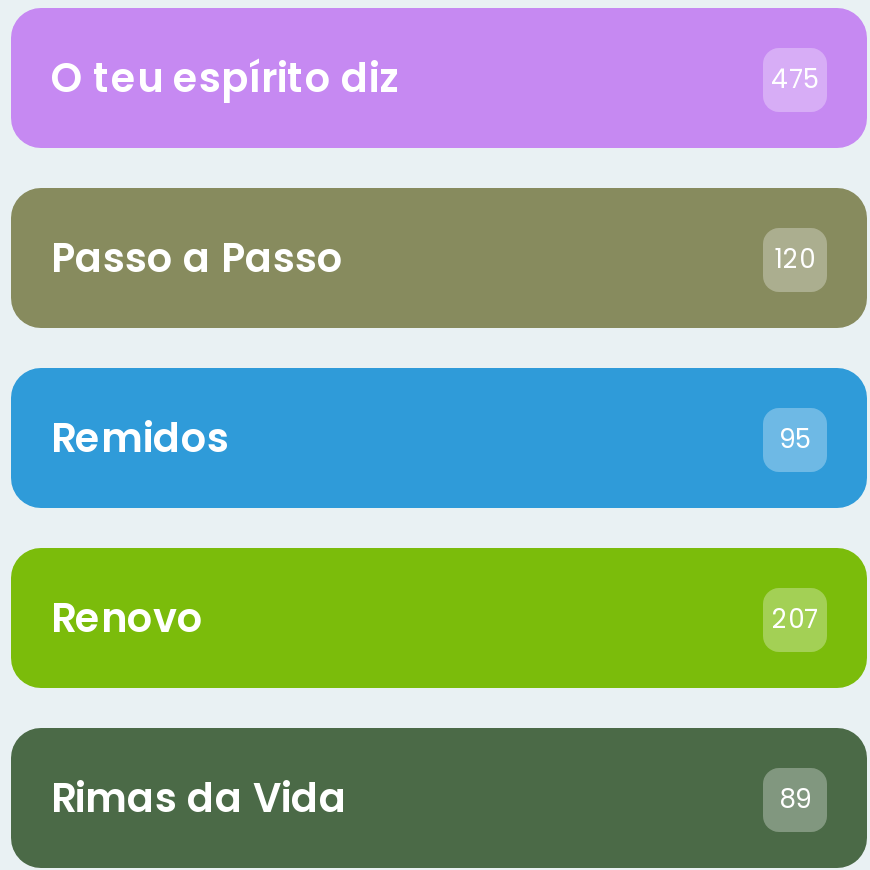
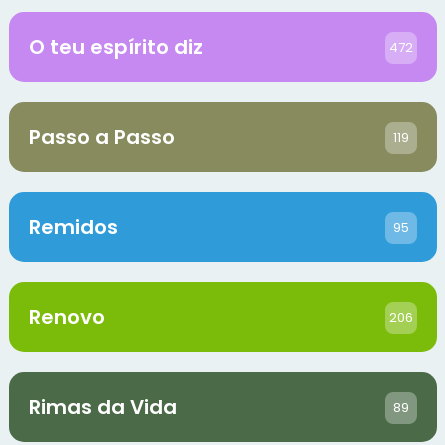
- 475
+ 472

- 120
+ 119

- 207
+ 206
